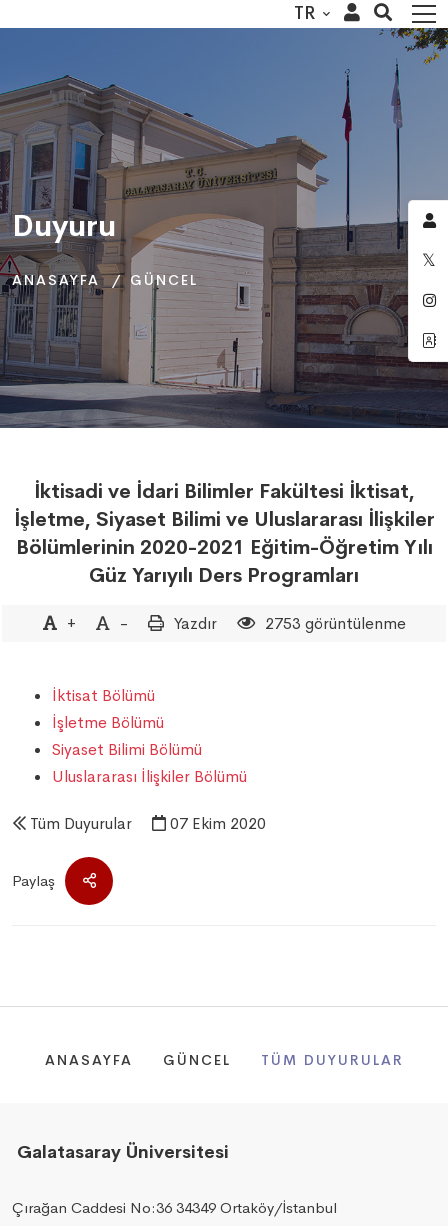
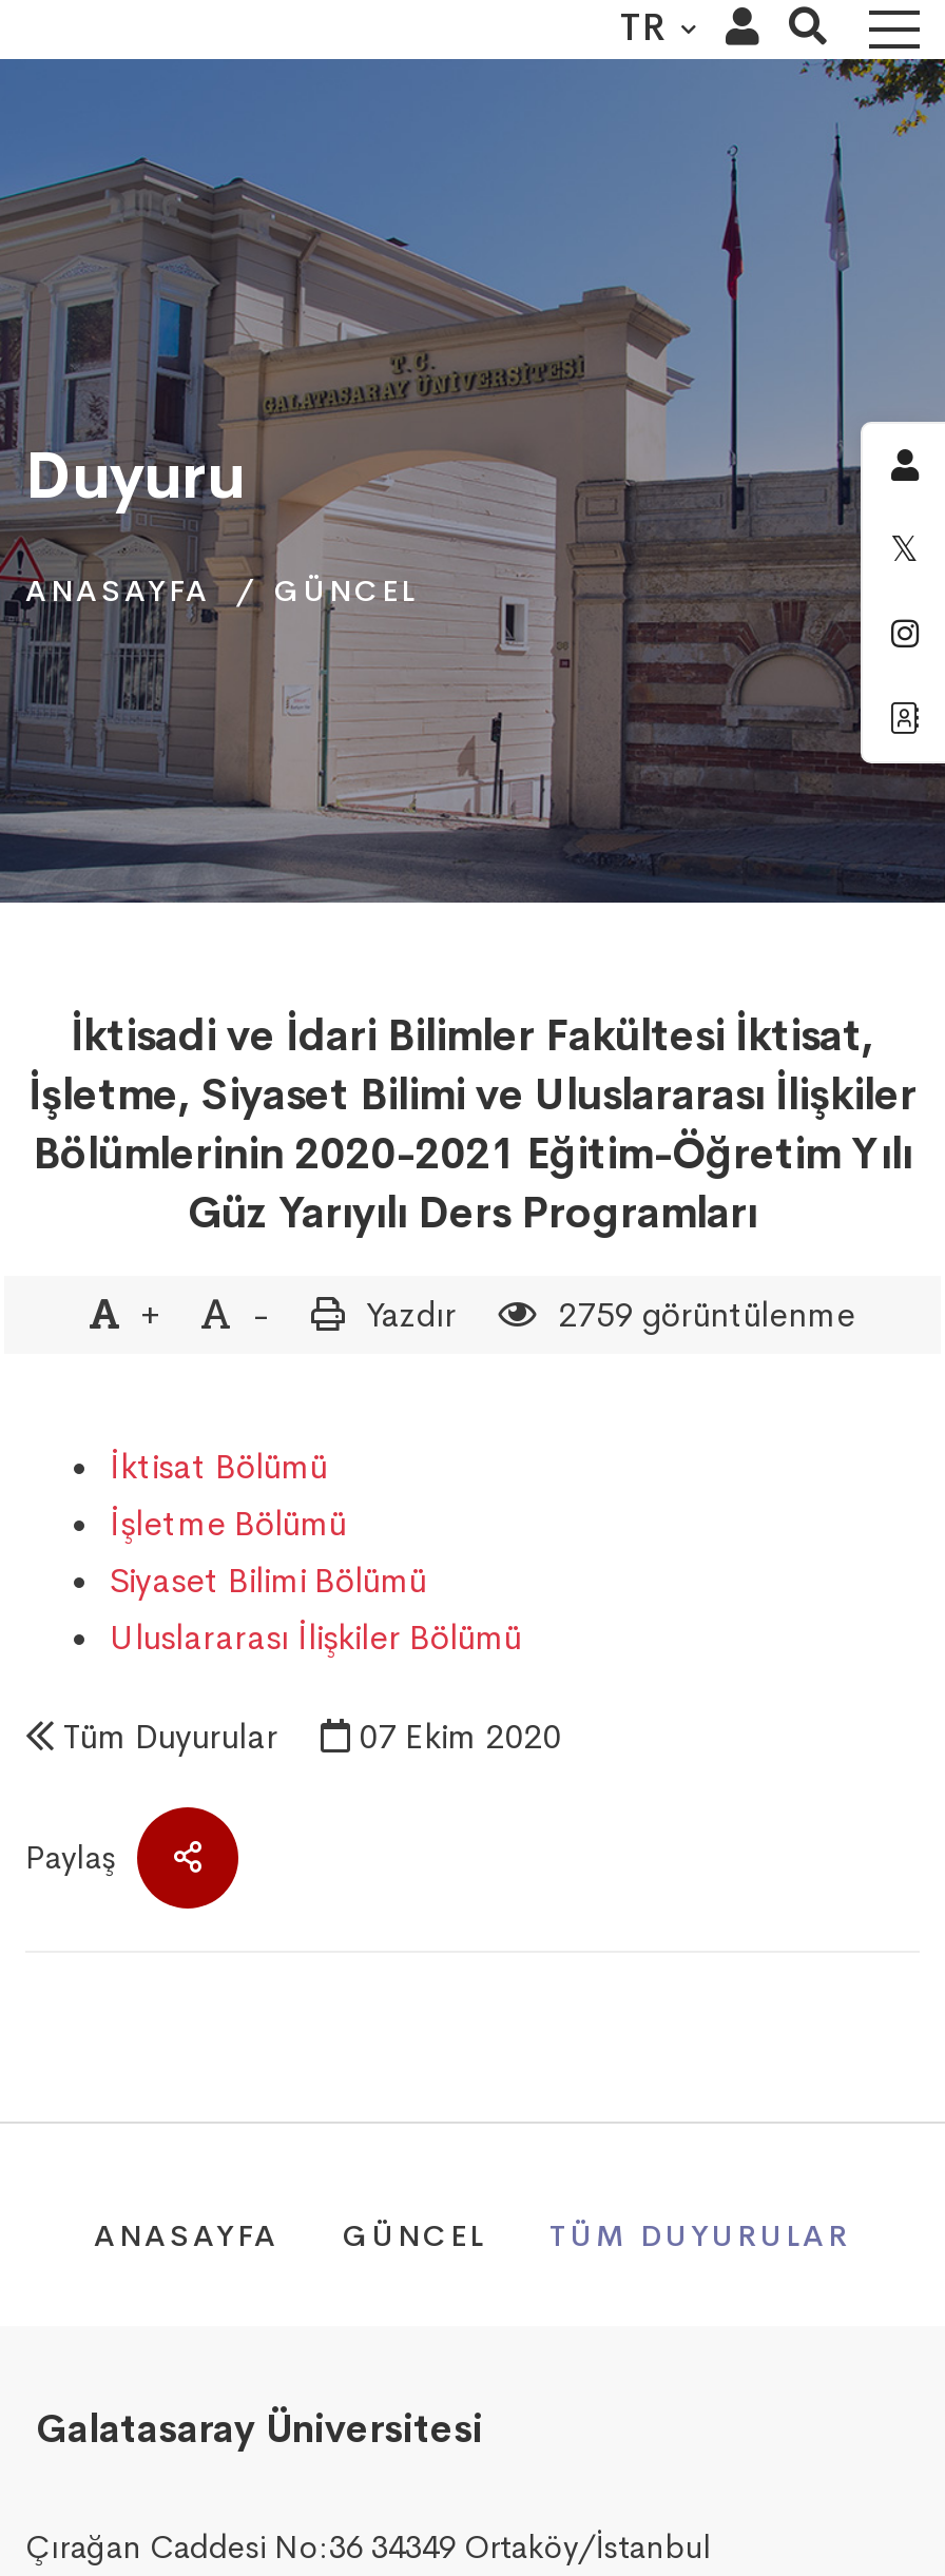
- 2753 görüntülenme
+ 2759 görüntülenme
